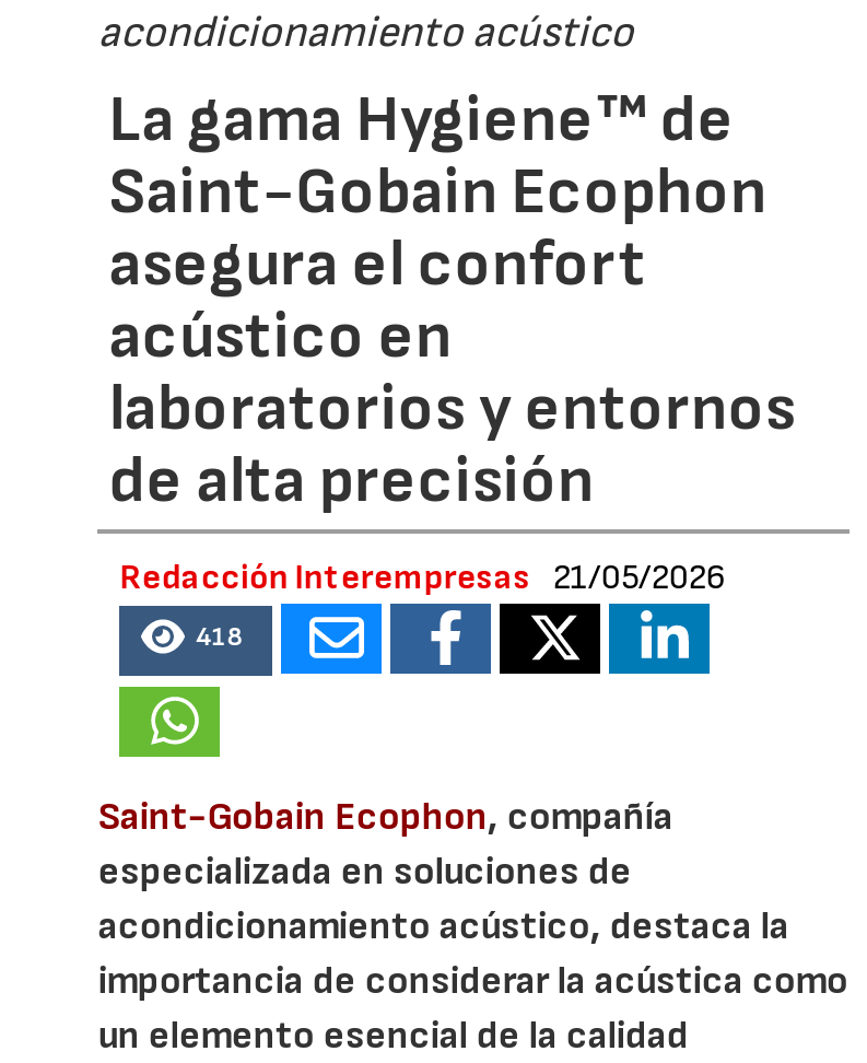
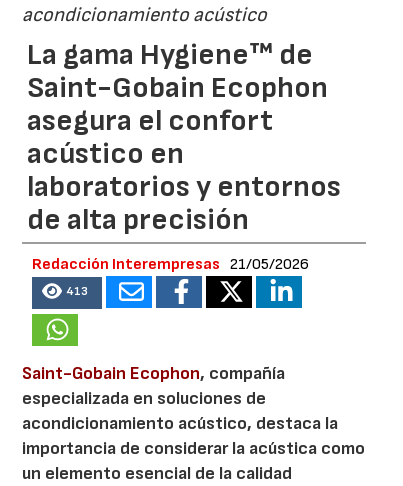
- 418
+ 413
